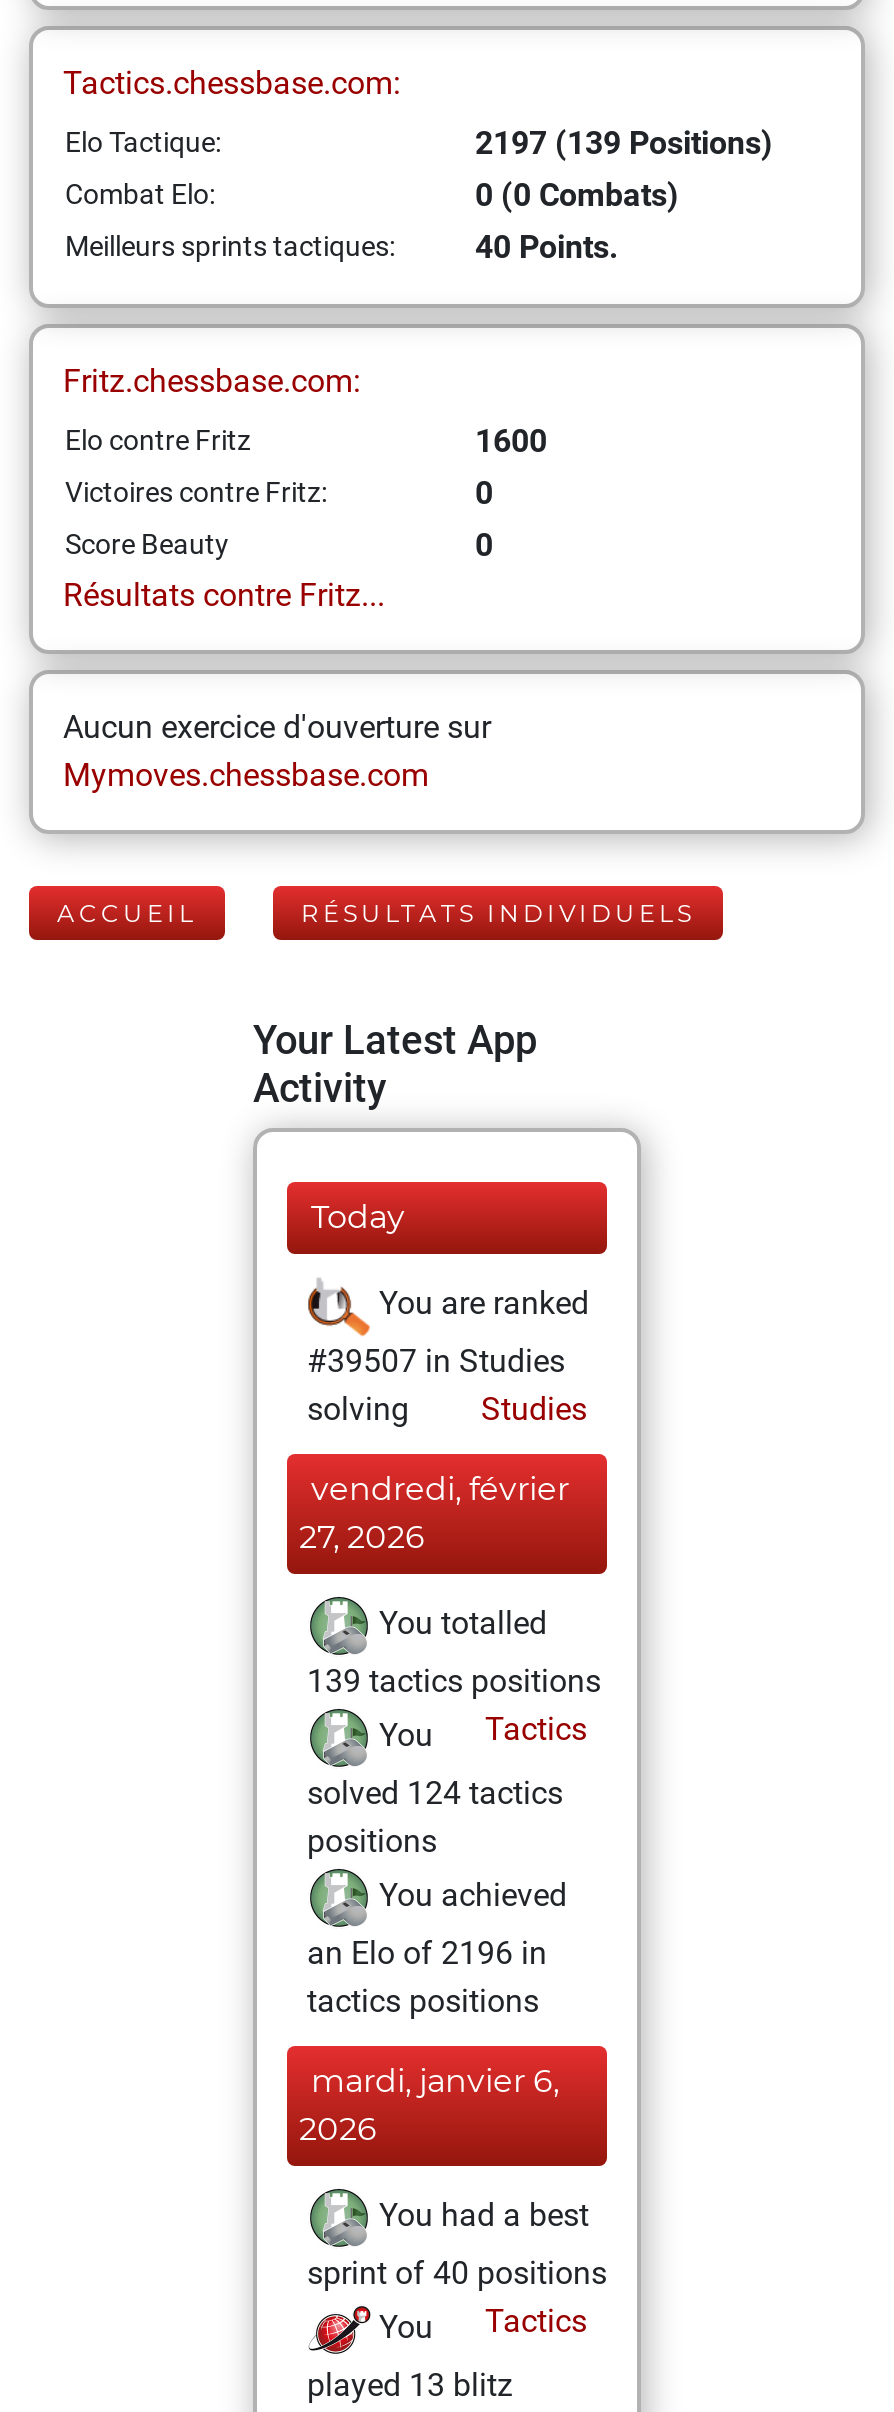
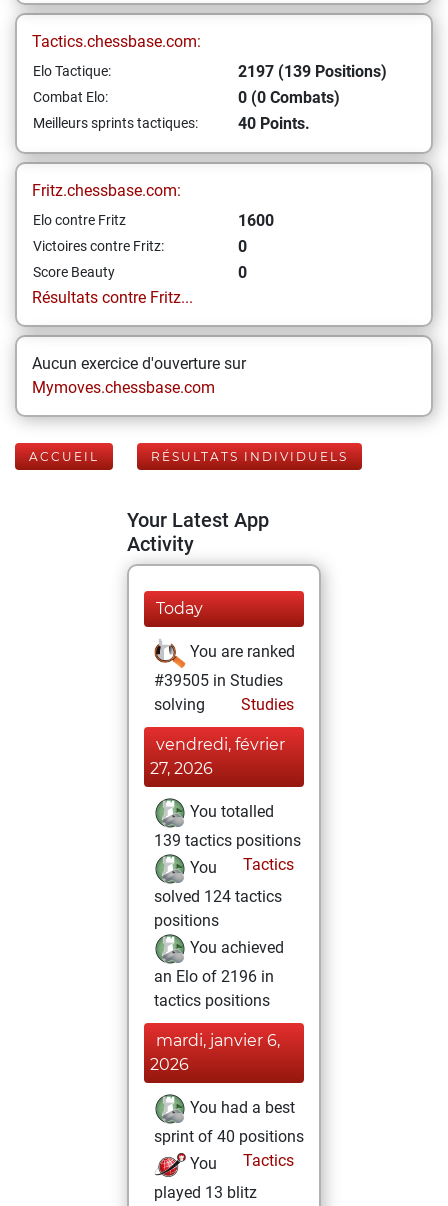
- #39507 in Studies
+ #39505 in Studies
